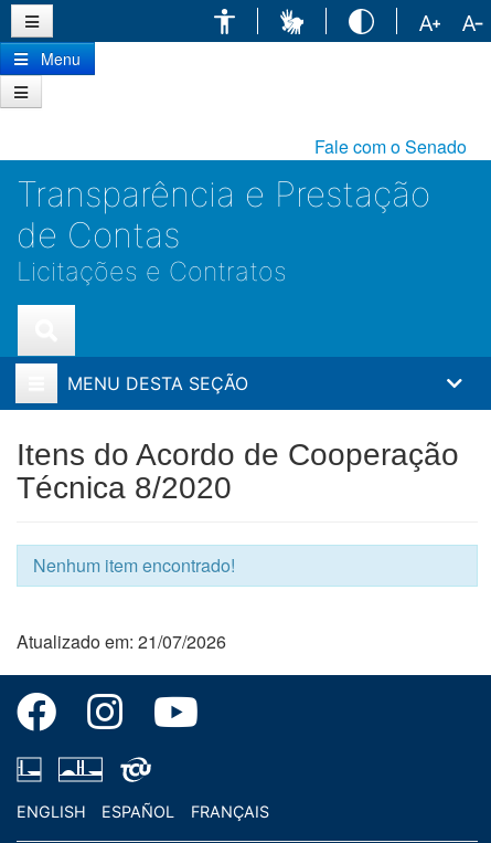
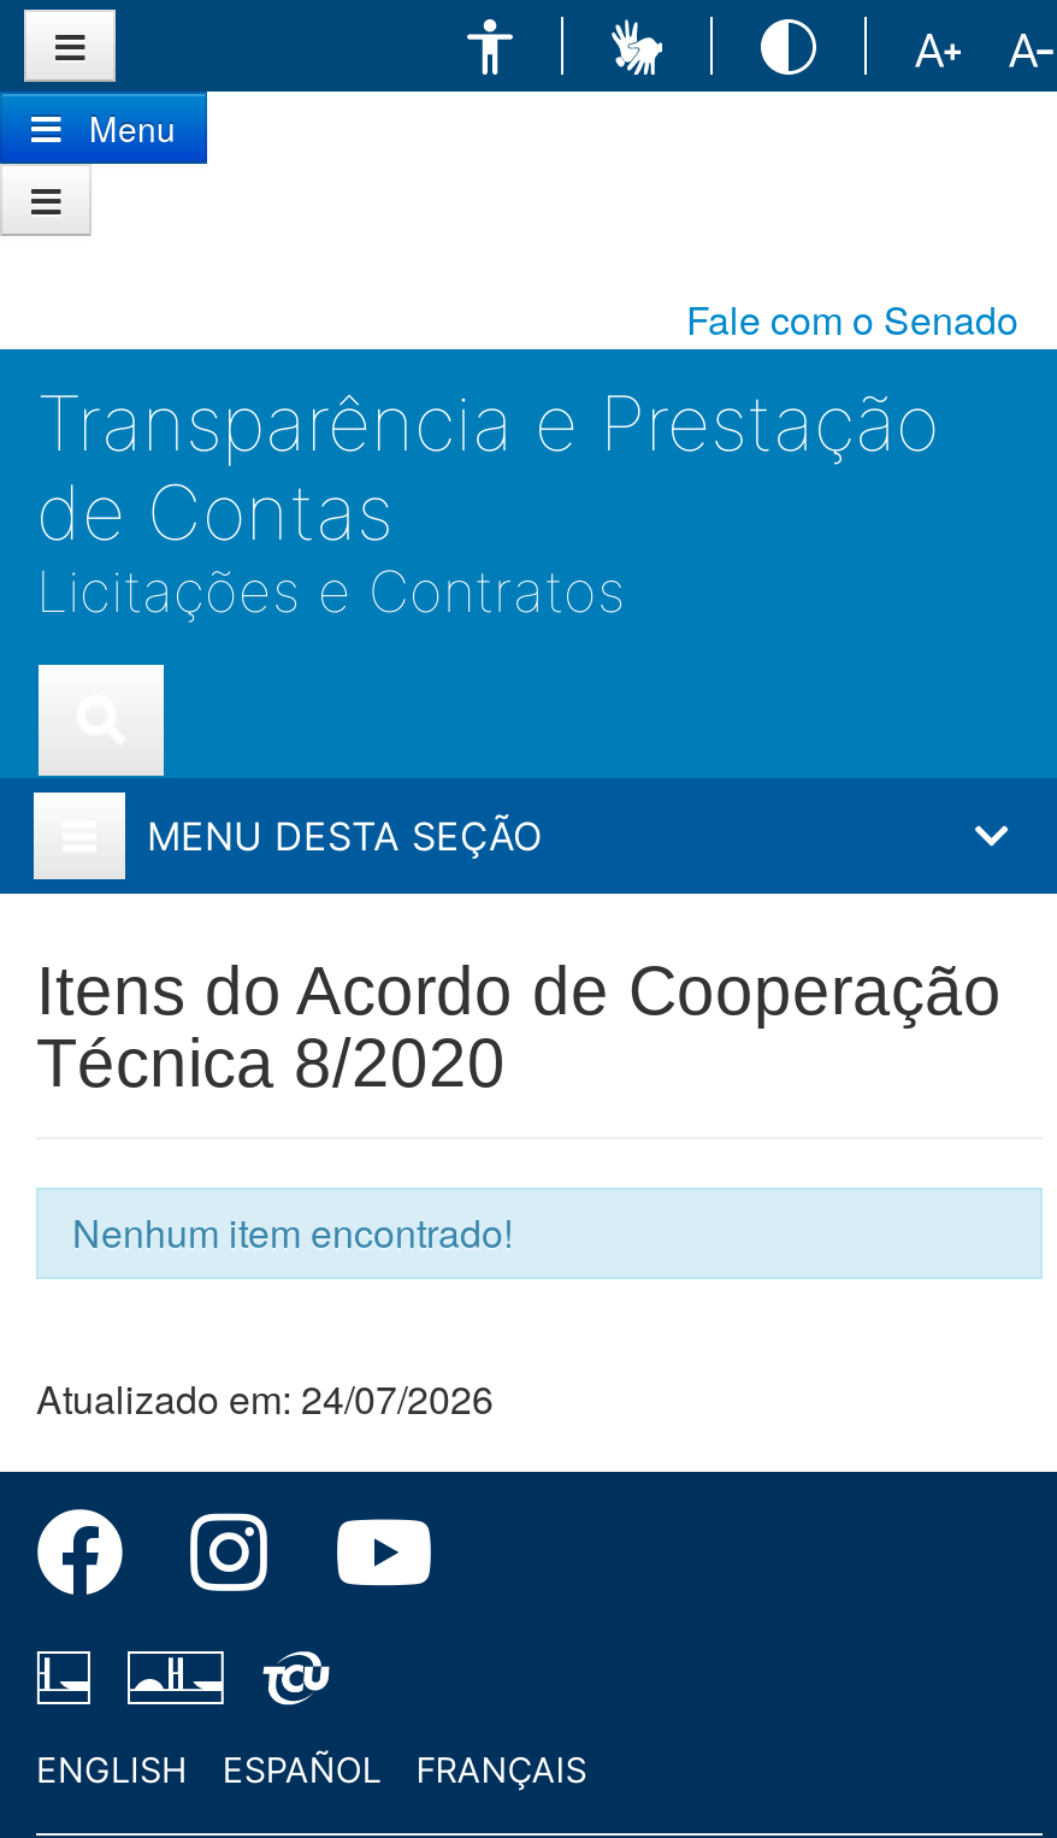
- Atualizado em: 21/07/2026
+ Atualizado em: 24/07/2026
